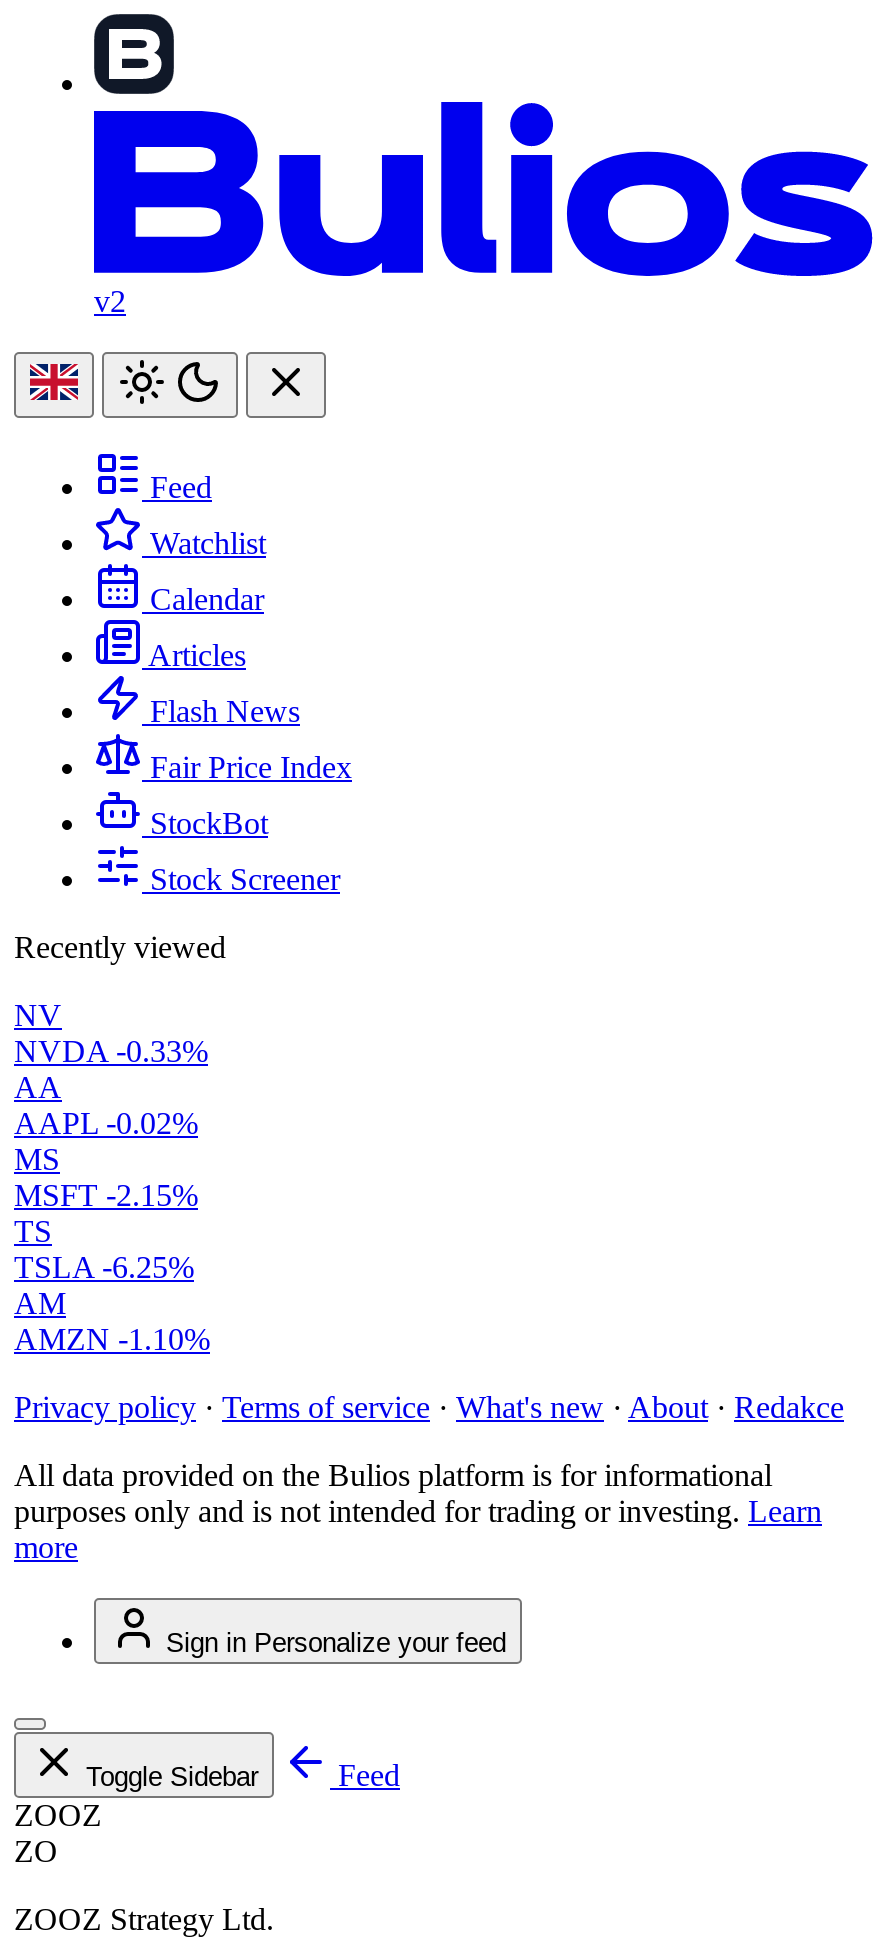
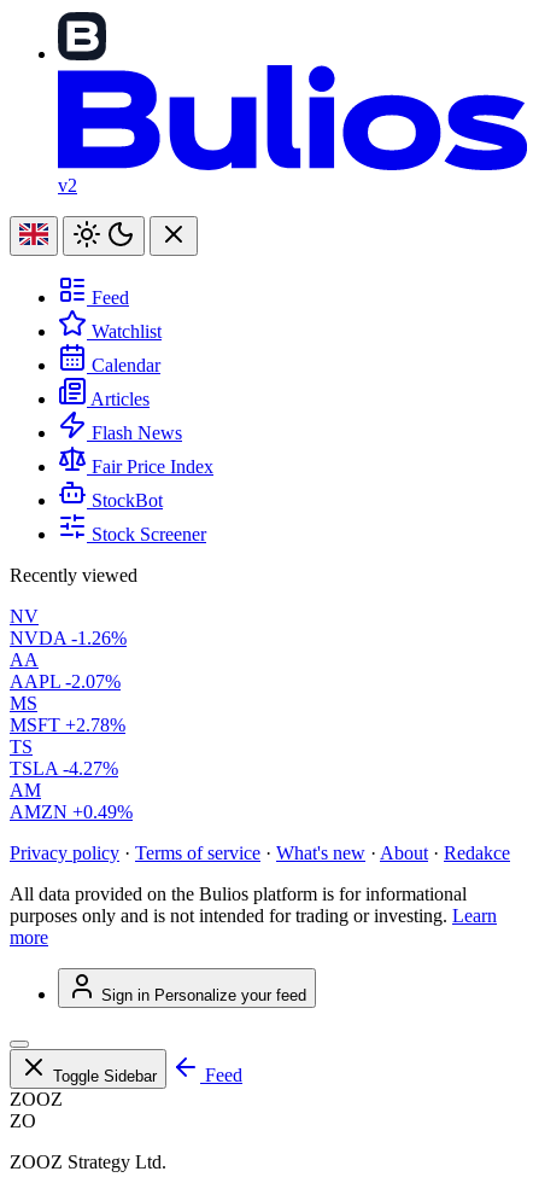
- NVDA -0.33%
+ NVDA -1.26%

- AAPL -0.02%
+ AAPL -2.07%

- MSFT -2.15%
+ MSFT +2.78%

- TSLA -6.25%
+ TSLA -4.27%

- AMZN -1.10%
+ AMZN +0.49%
